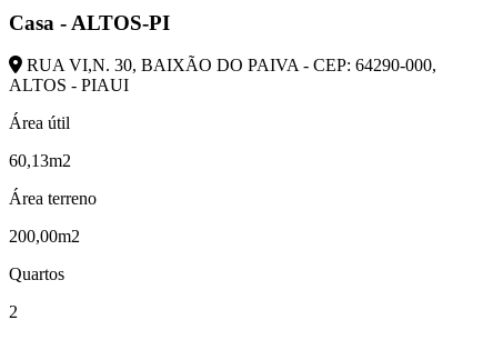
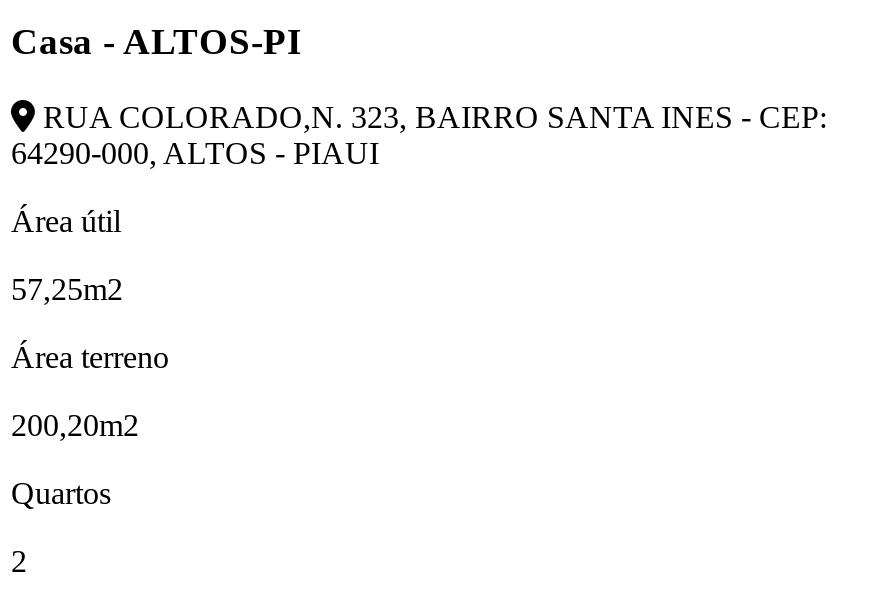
- RUA VI,N. 30, BAIXÃO DO PAIVA - CEP: 64290-000,
- ALTOS - PIAUI
+ RUA COLORADO,N. 323, BAIRRO SANTA INES - CEP:
+ 64290-000, ALTOS - PIAUI

- 60,13m2
+ 57,25m2

- 200,00m2
+ 200,20m2
